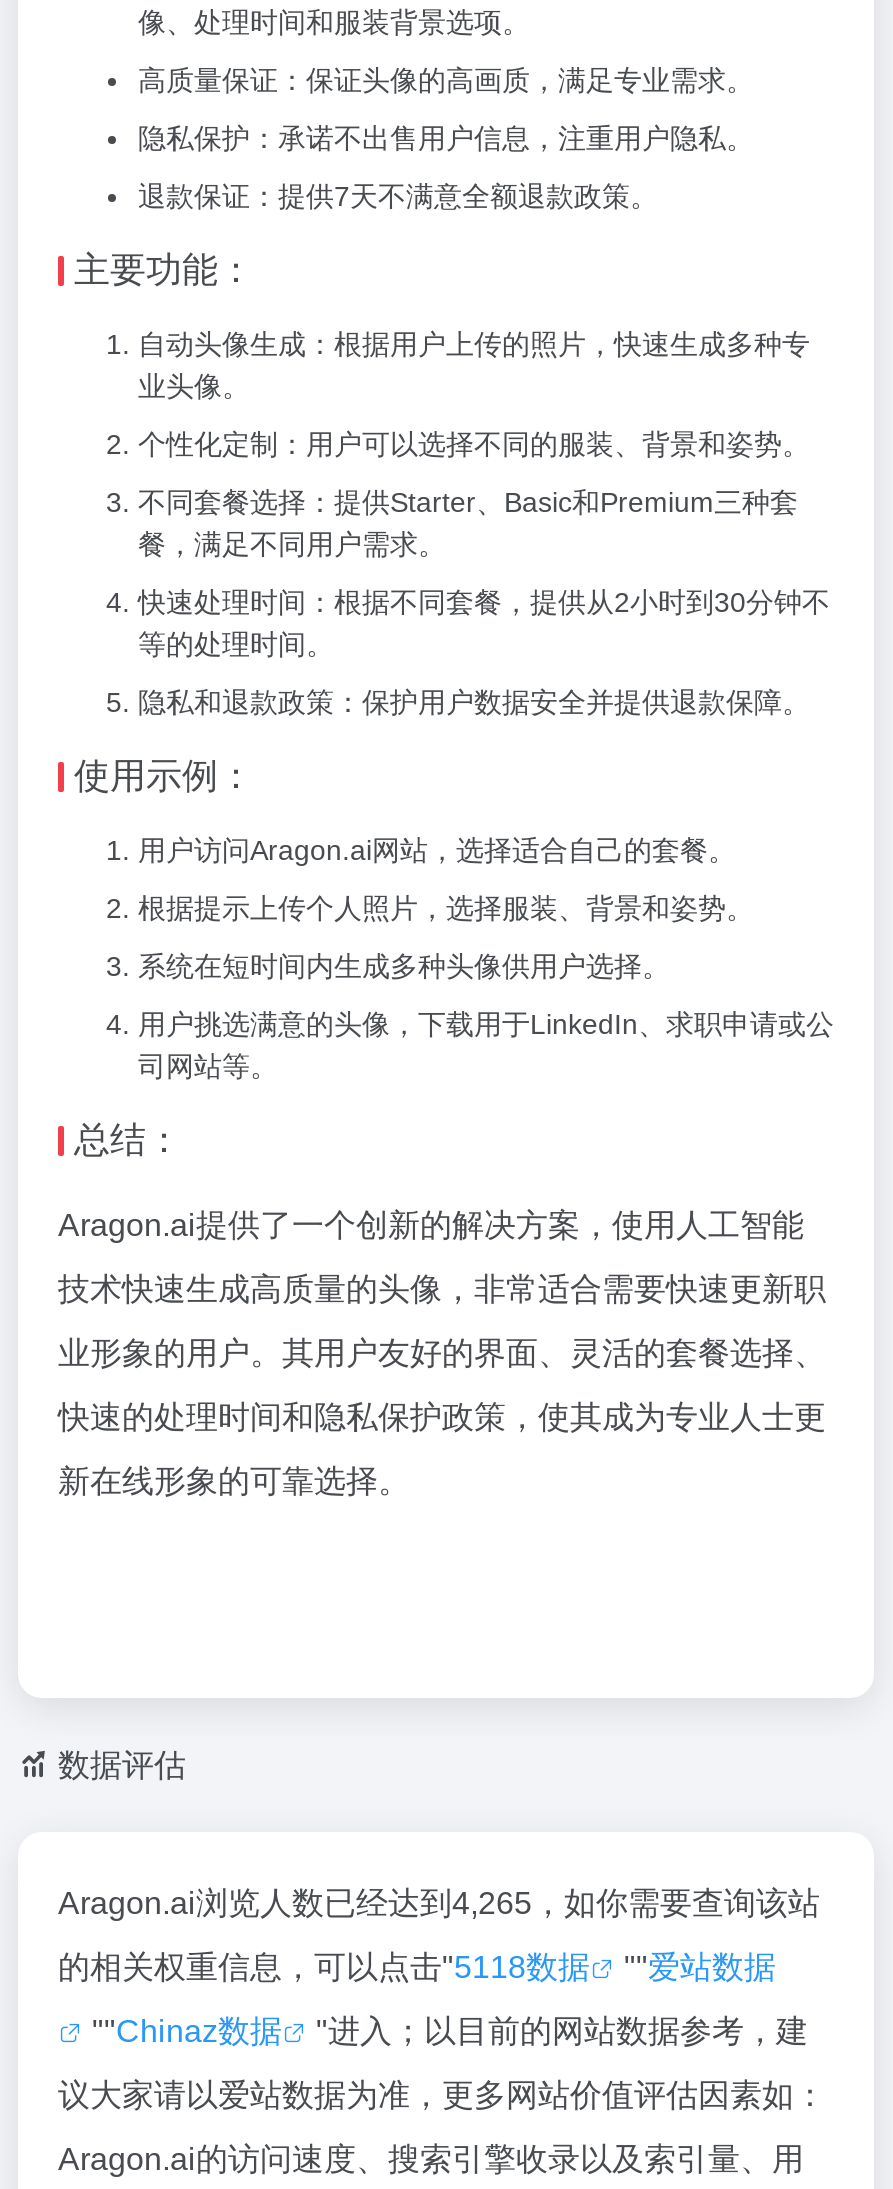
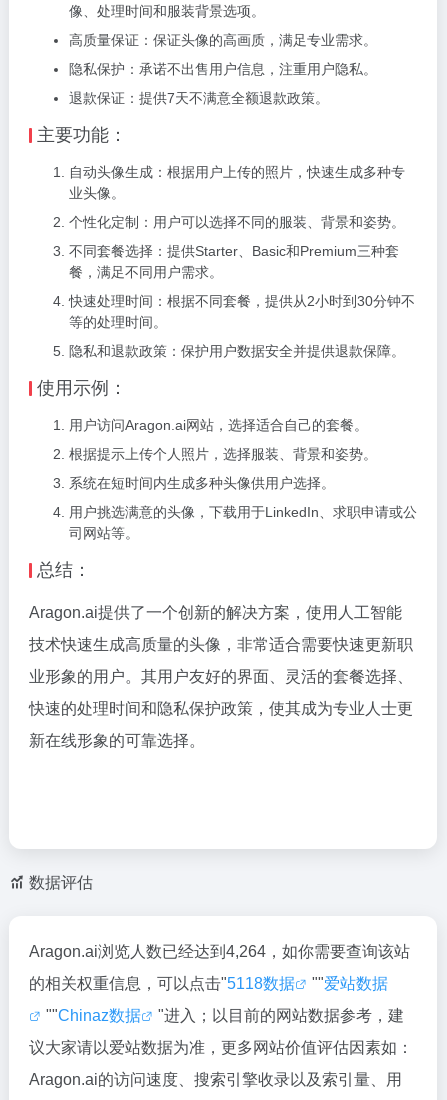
- Aragon.ai浏览人数已经达到4,265，如你需要查询该站
+ Aragon.ai浏览人数已经达到4,264，如你需要查询该站
